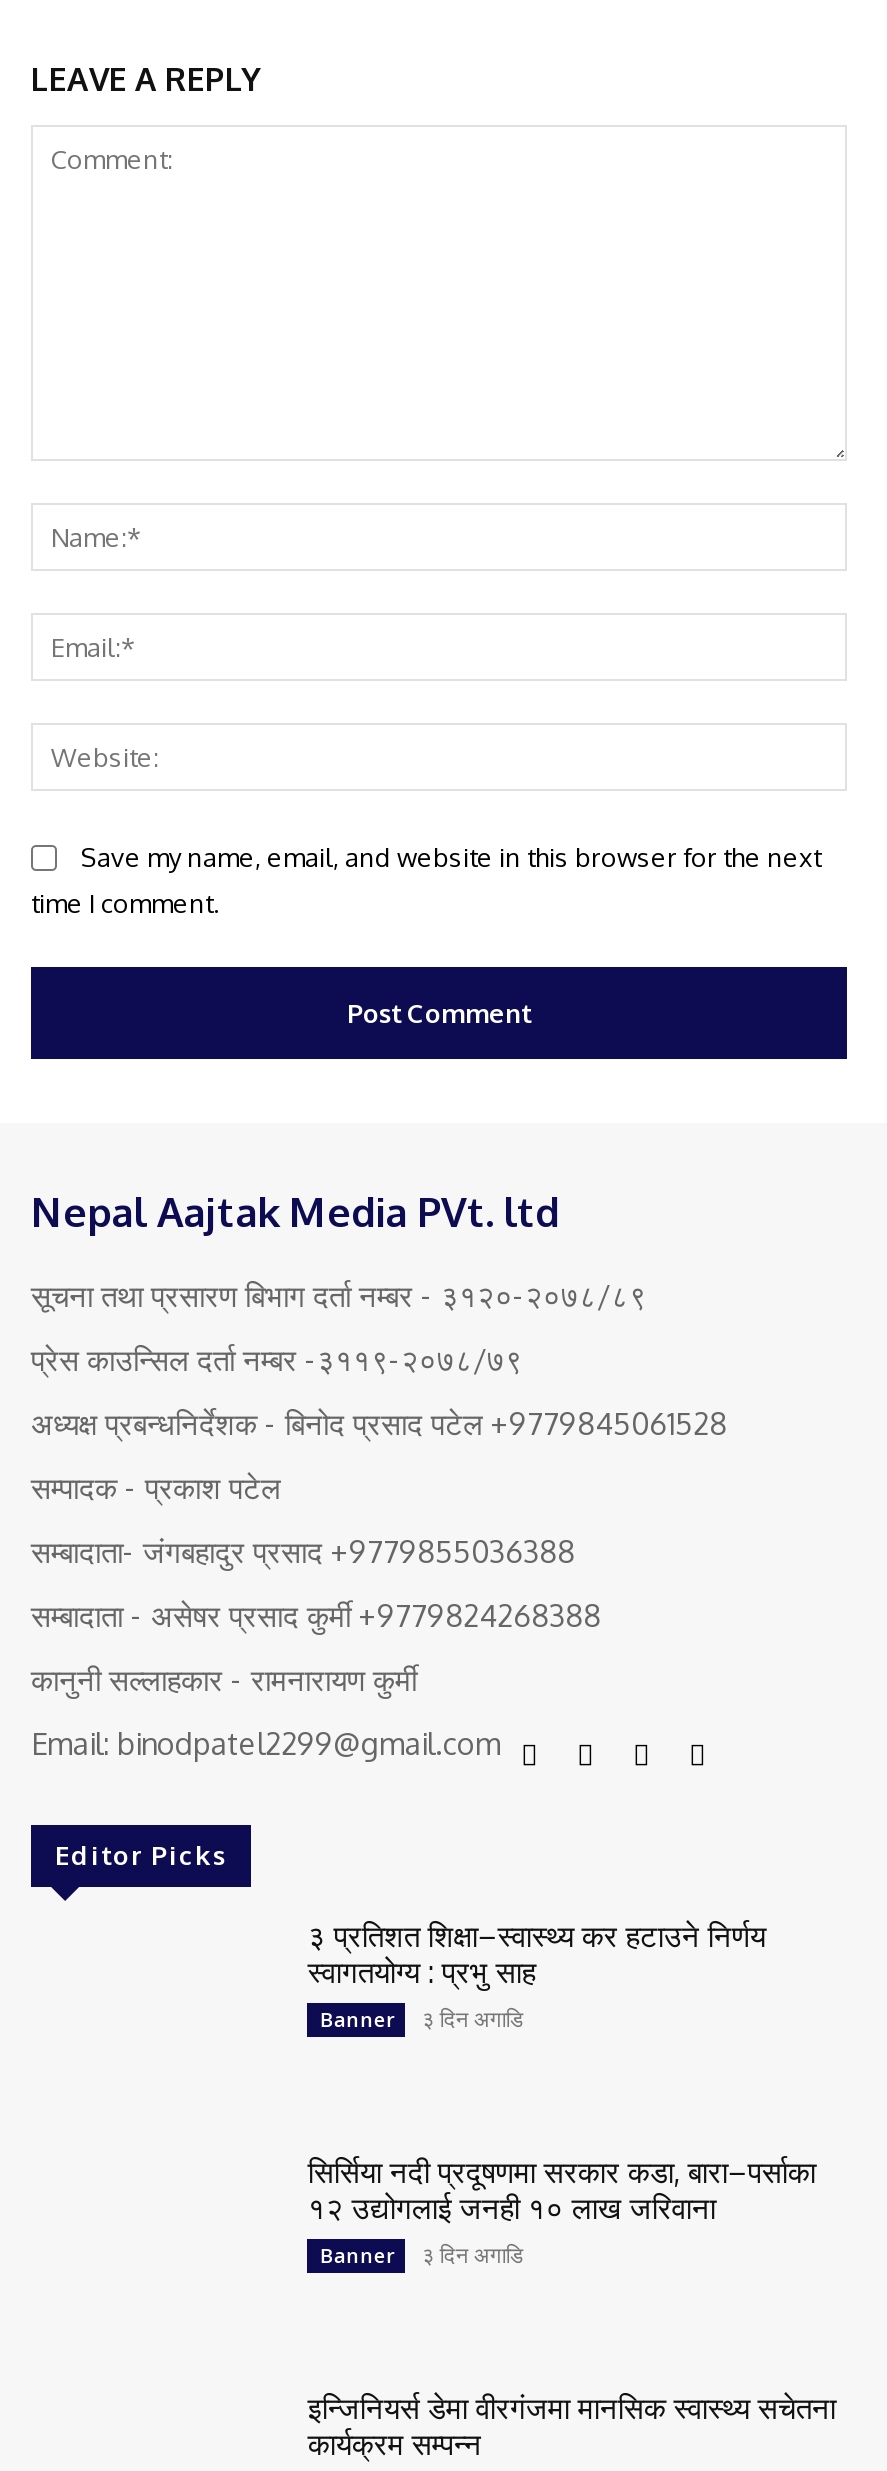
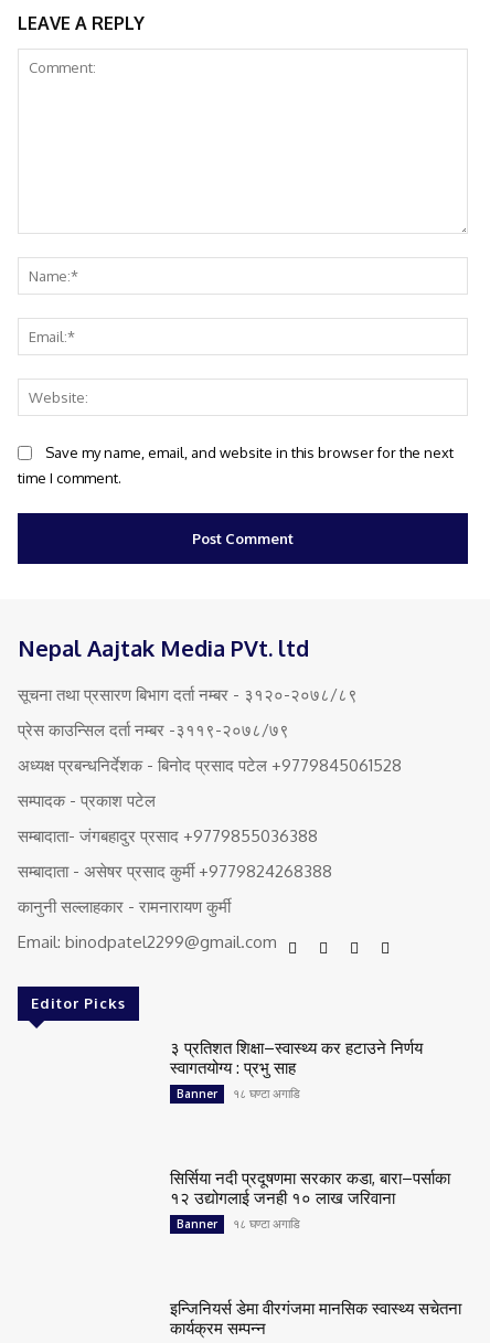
- Banner ३ दिन अगाडि
+ Banner १८ घण्टा अगाडि

- Banner ३ दिन अगाडि
+ Banner १८ घण्टा अगाडि
